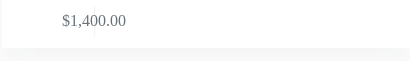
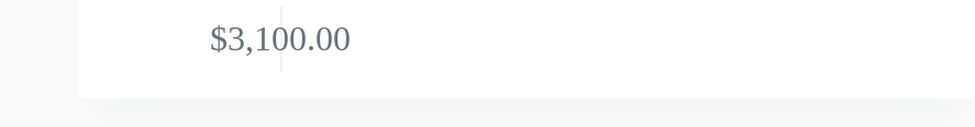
- $1,400.00
+ $3,100.00
